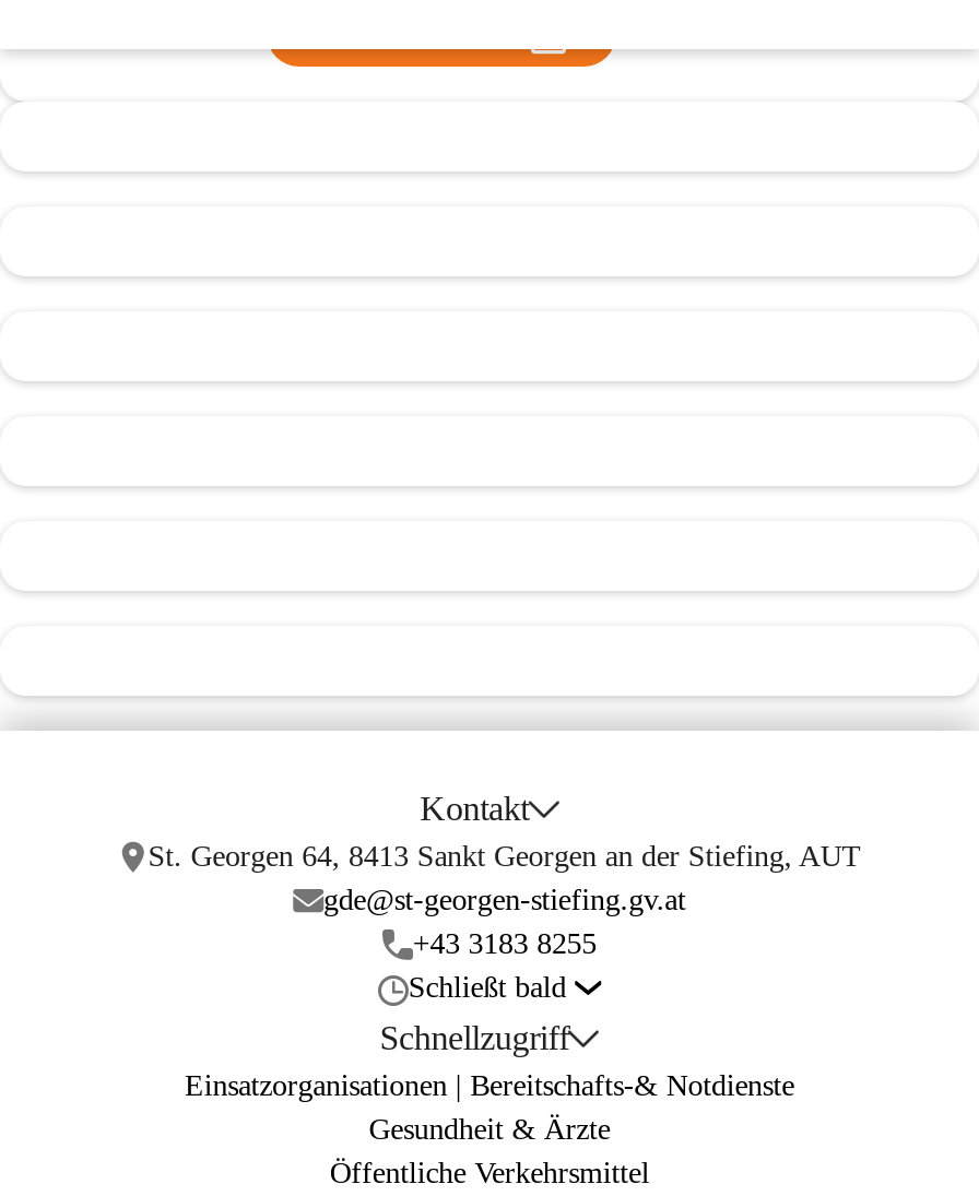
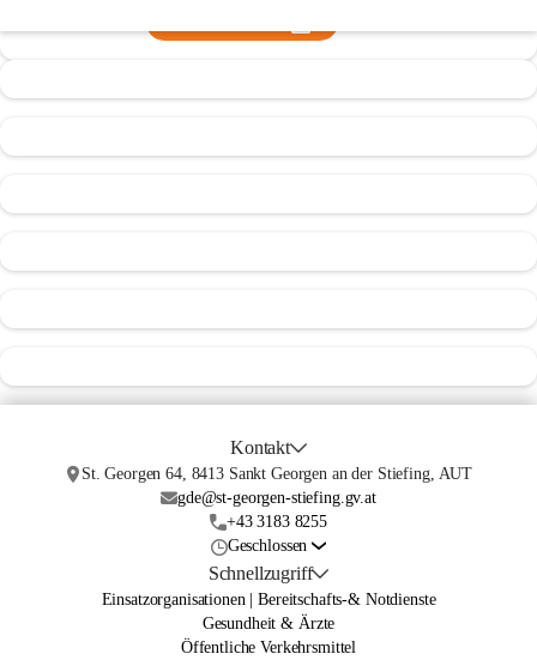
- Schließt bald
+ Geschlossen
